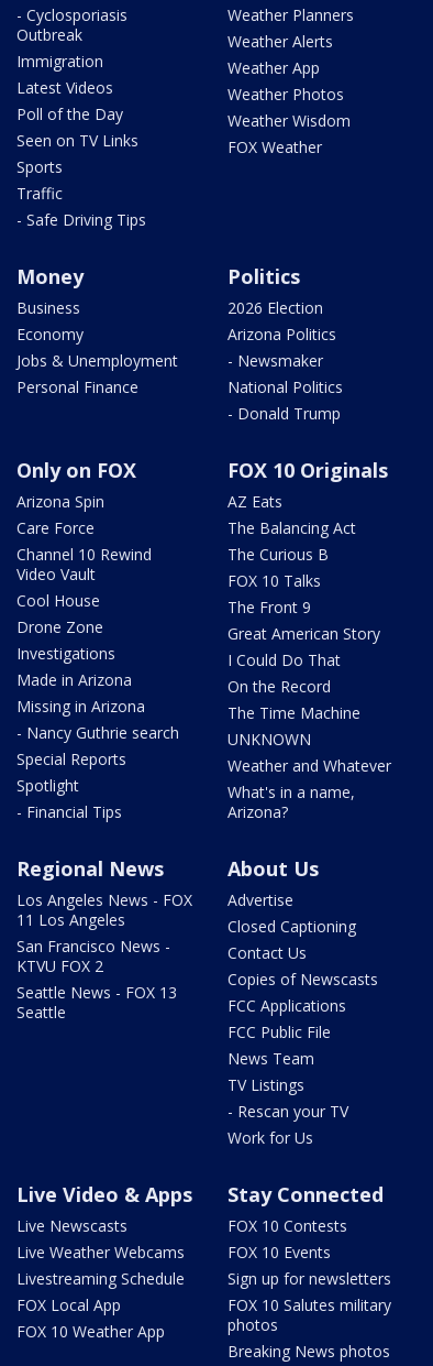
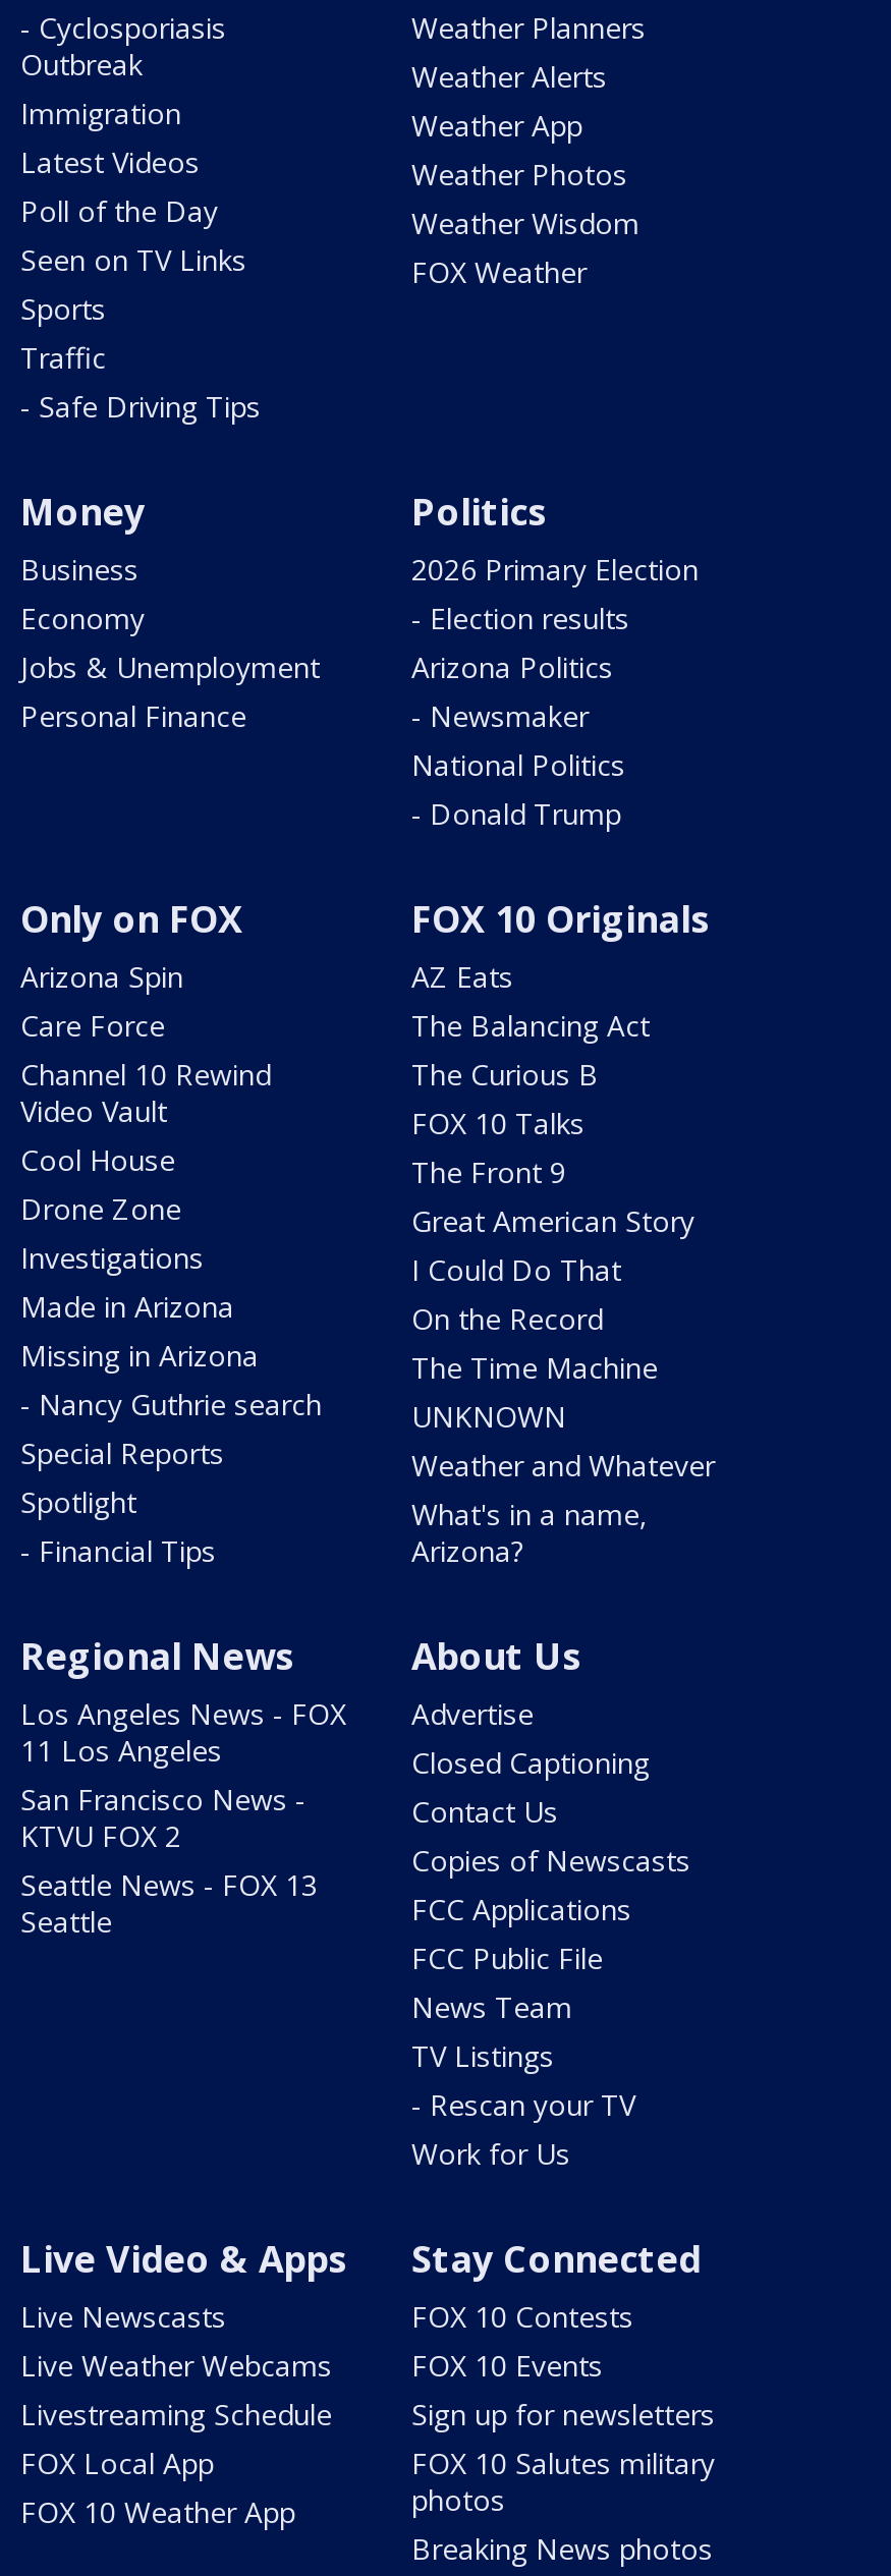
- 2026 Election
+ 2026 Primary Election
+ - Election results
